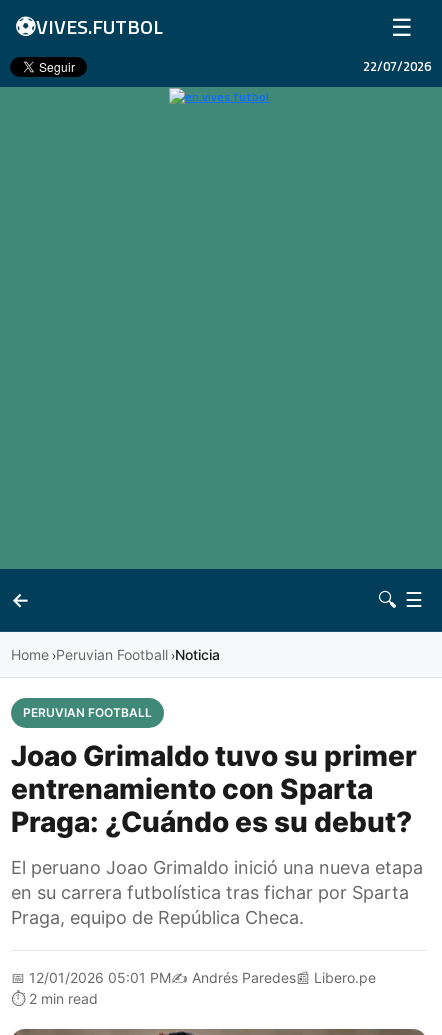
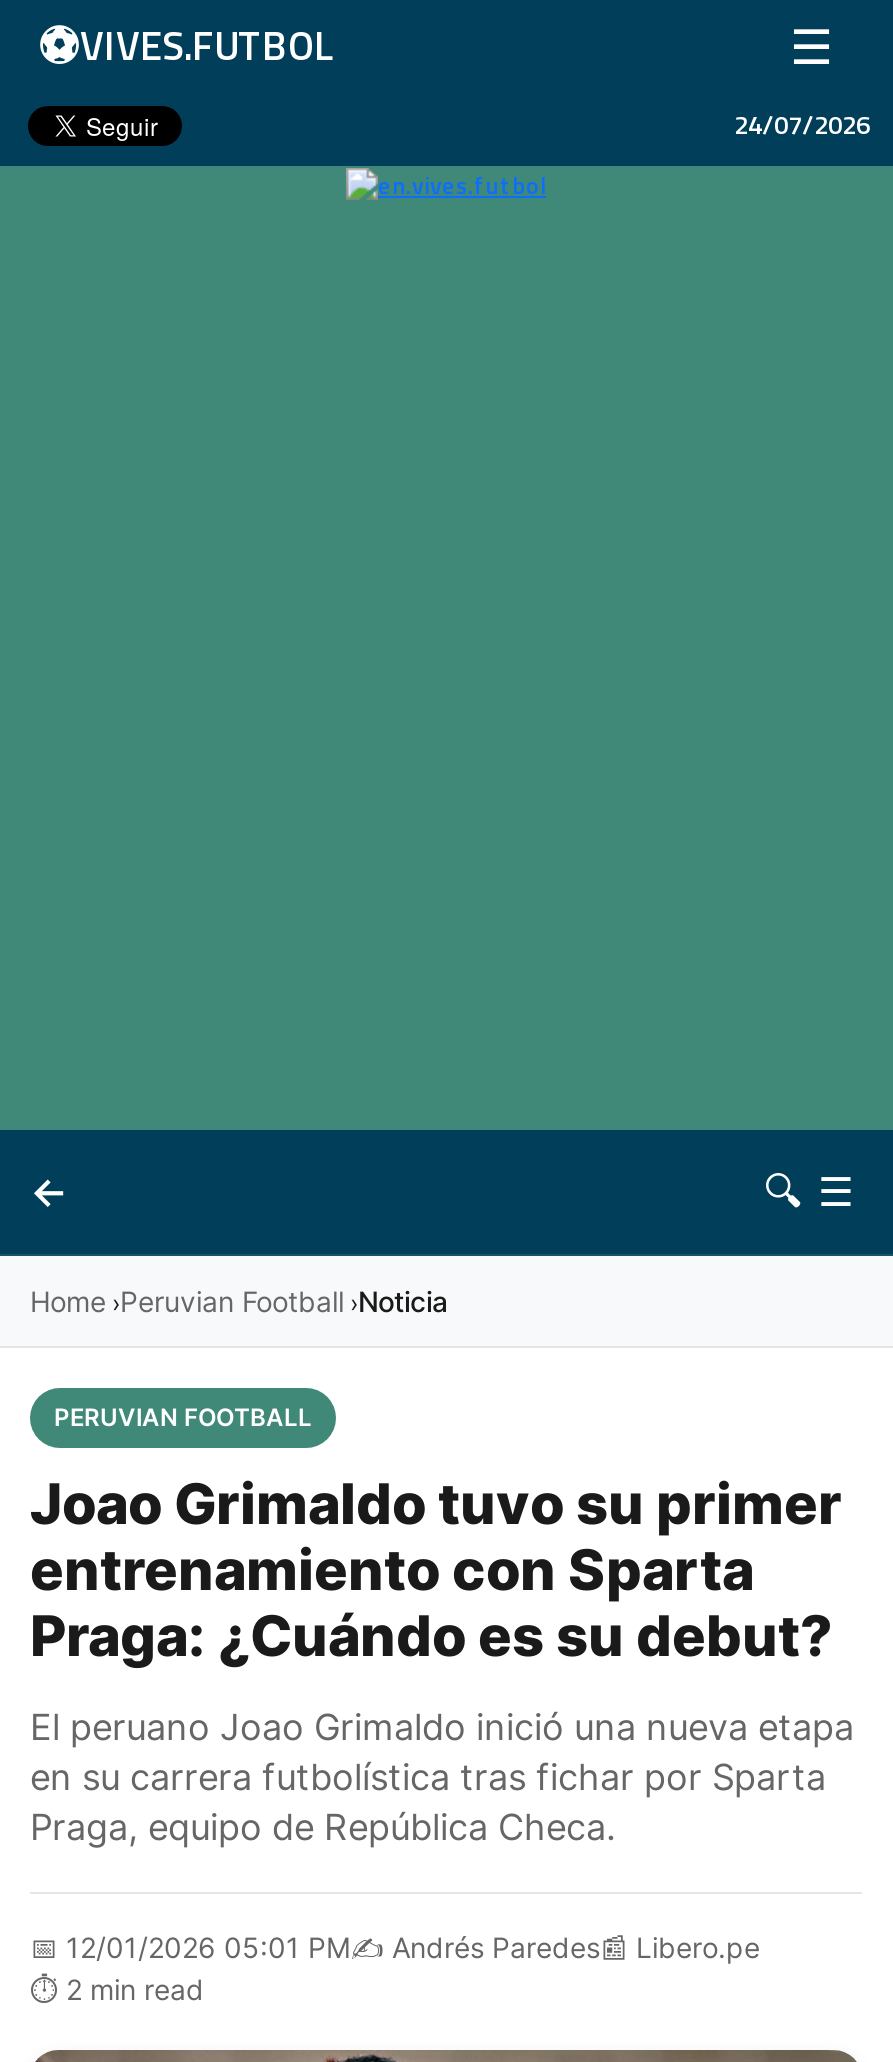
- 22/07/2026
+ 24/07/2026
